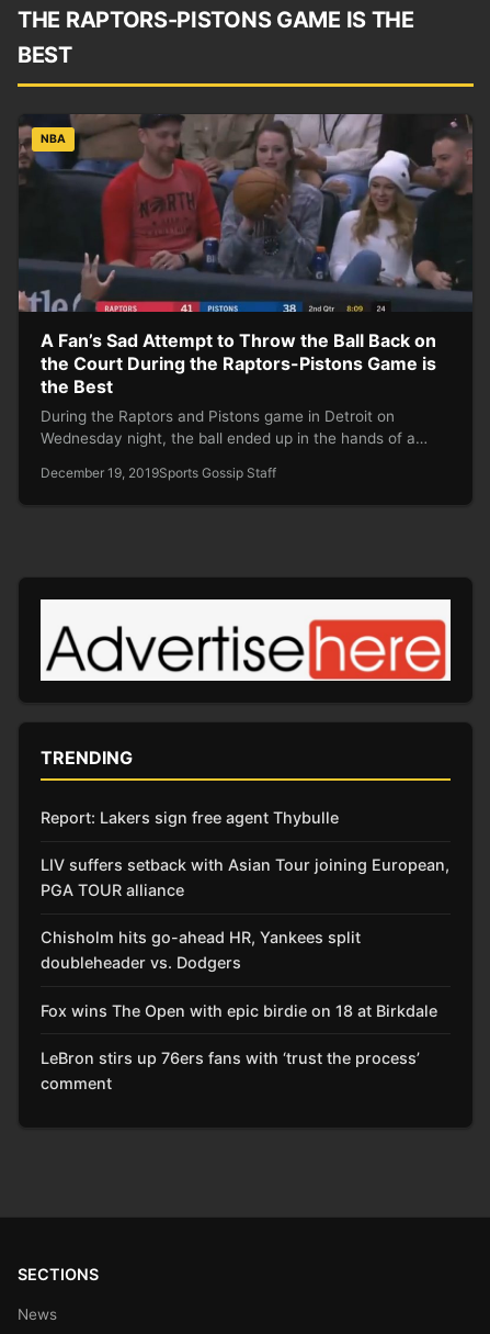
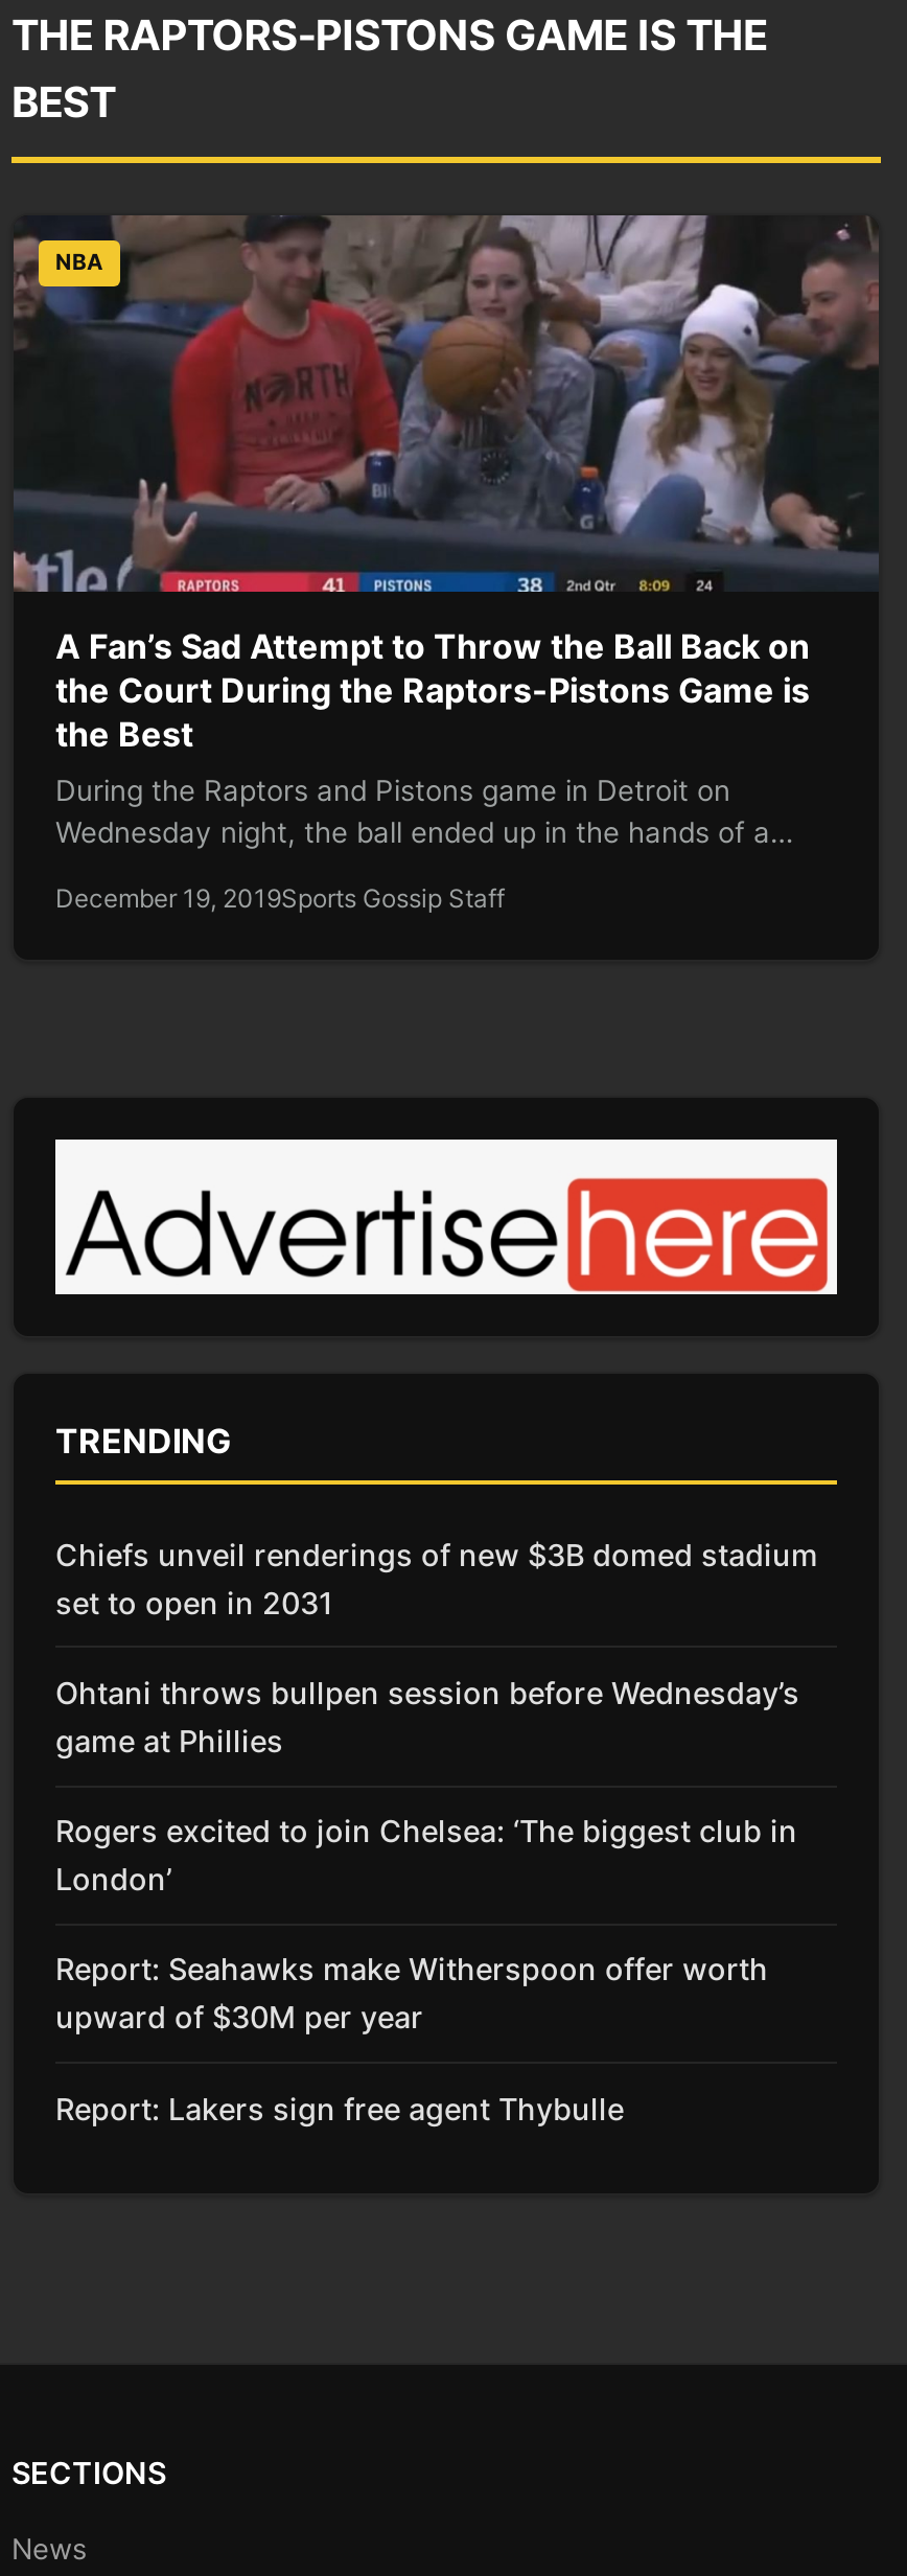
+ Chiefs unveil renderings of new $3B domed stadium
+ set to open in 2031
+ Ohtani throws bullpen session before Wednesday’s
+ game at Phillies
+ Rogers excited to join Chelsea: ‘The biggest club in
+ London’
+ Report: Seahawks make Witherspoon offer worth
+ upward of $30M per year

moved down: Report: Lakers sign free agent Thybulle

- LIV suffers setback with Asian Tour joining European,
- PGA TOUR alliance
- Chisholm hits go-ahead HR, Yankees split
- doubleheader vs. Dodgers
- Fox wins The Open with epic birdie on 18 at Birkdale
- LeBron stirs up 76ers fans with ‘trust the process’
- comment
